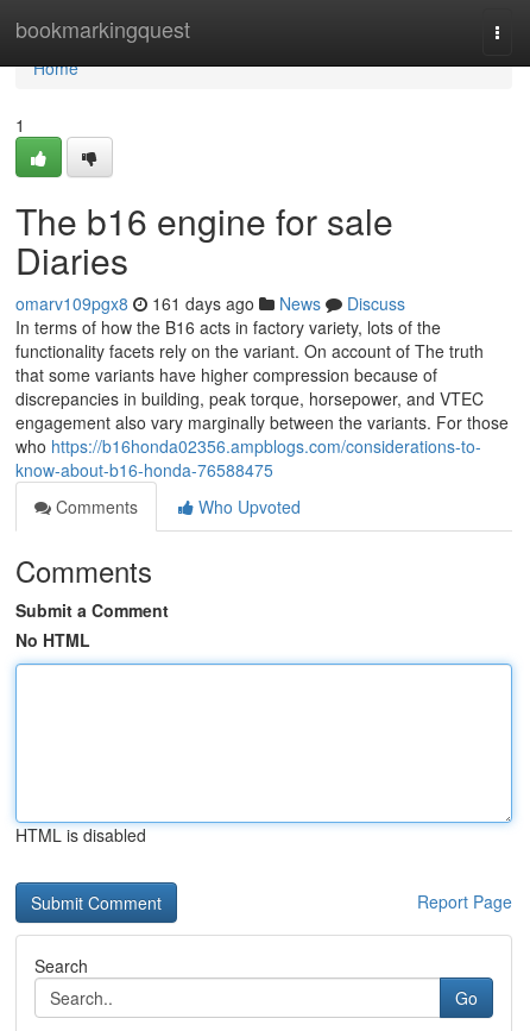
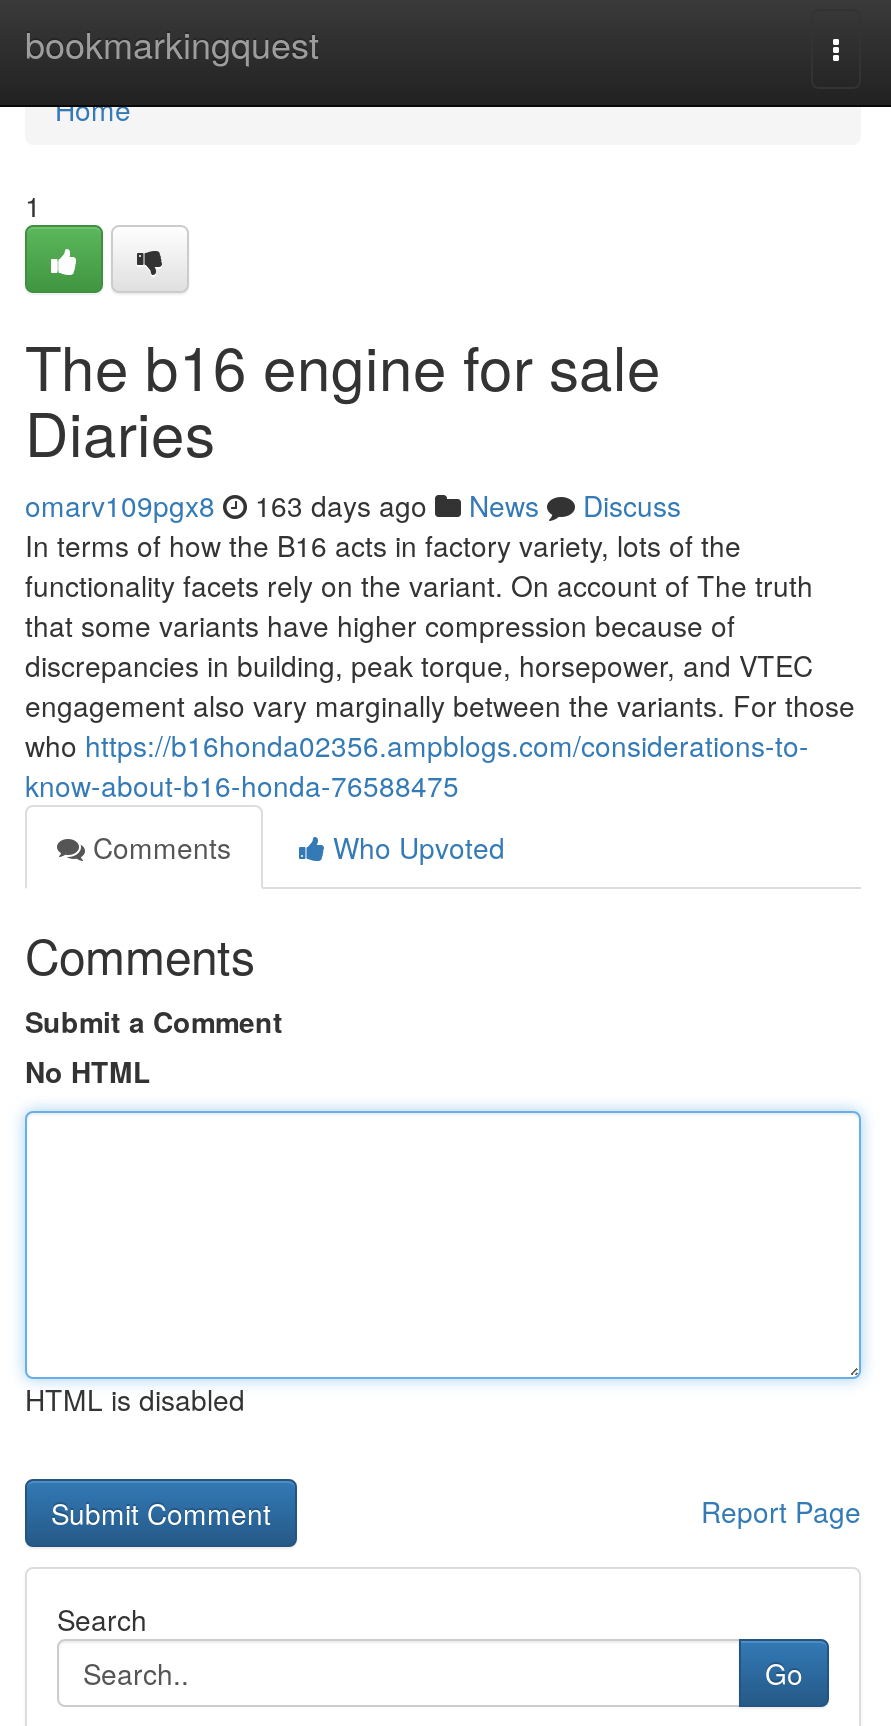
- omarv109pgx8 161 days ago News Discuss
+ omarv109pgx8 163 days ago News Discuss
